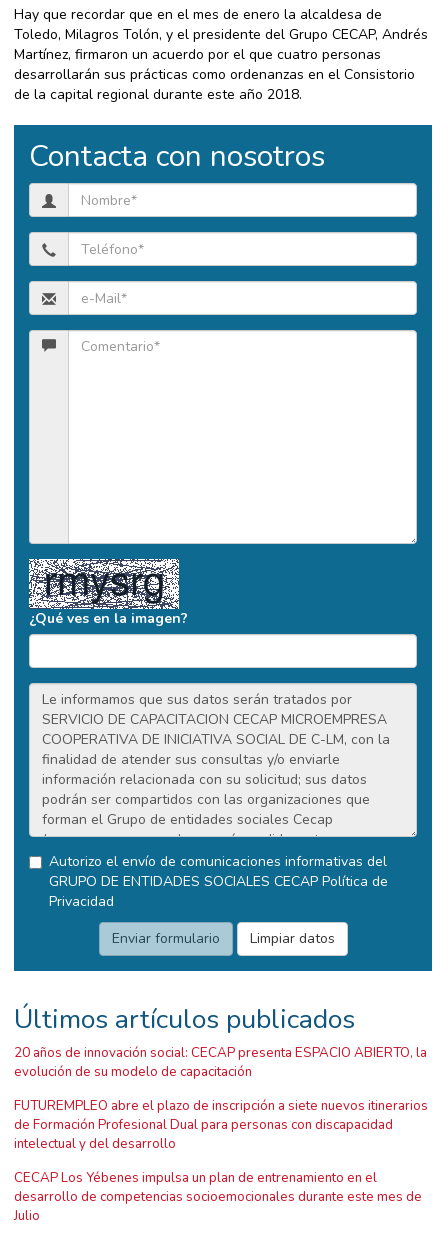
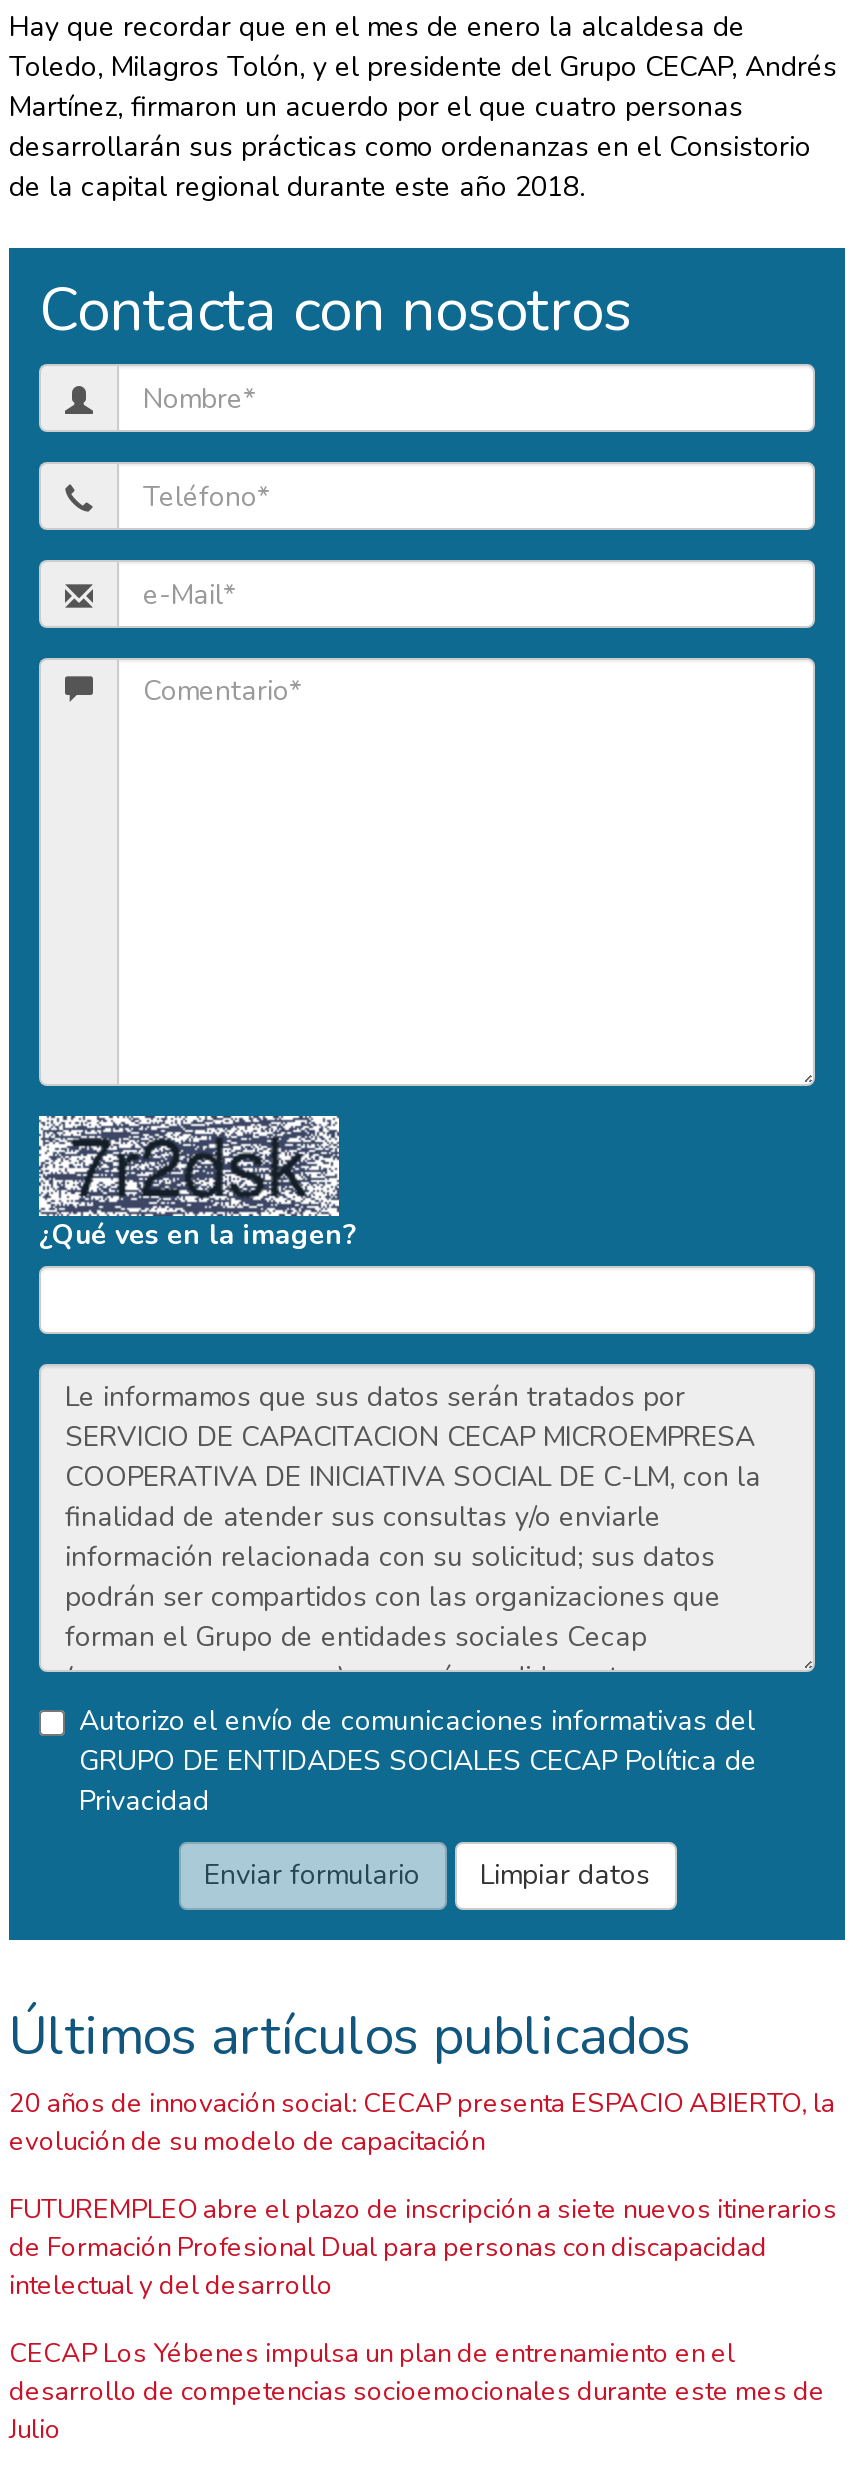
- [image]
+ [image]
